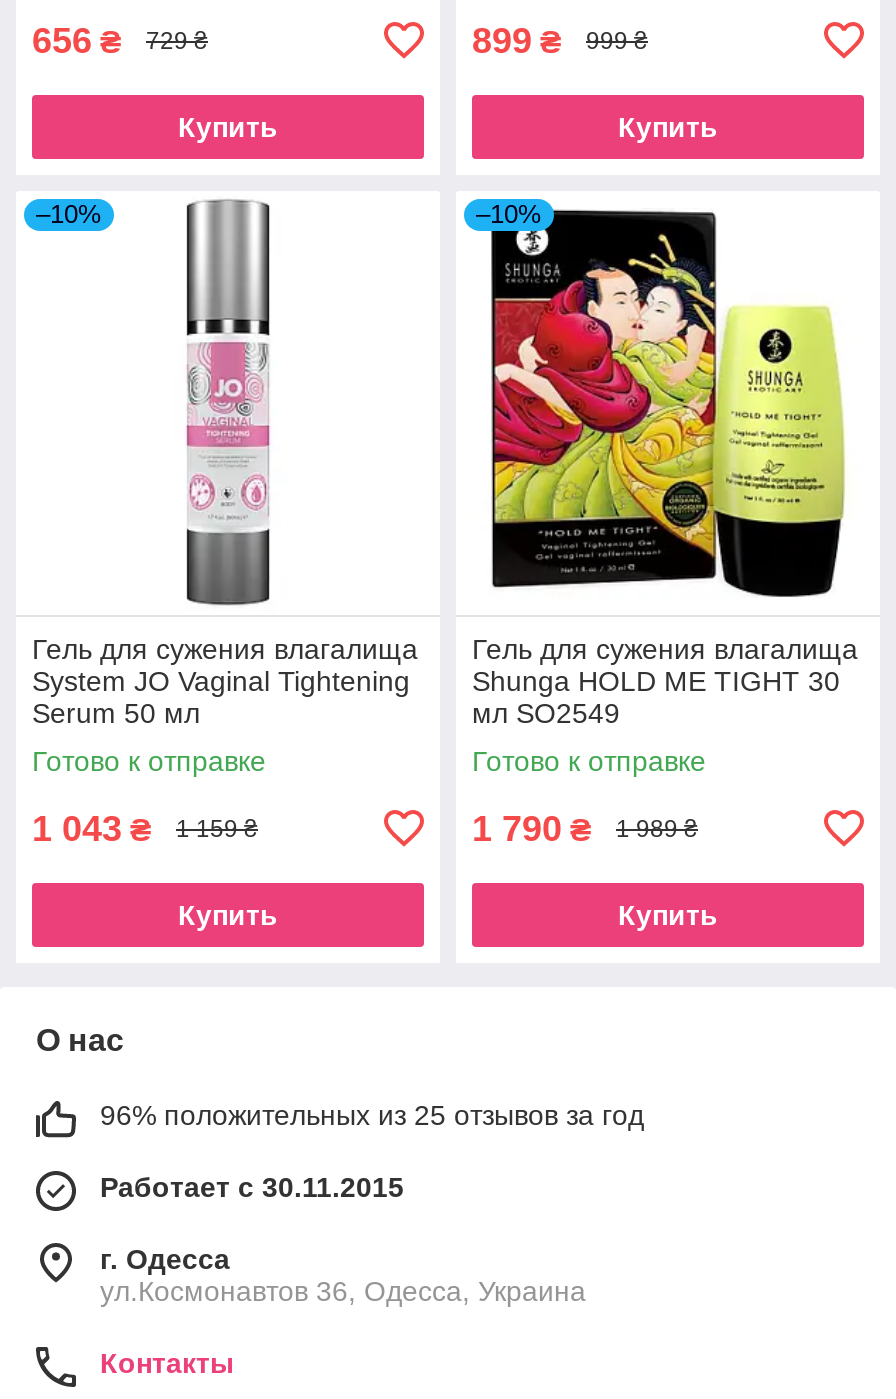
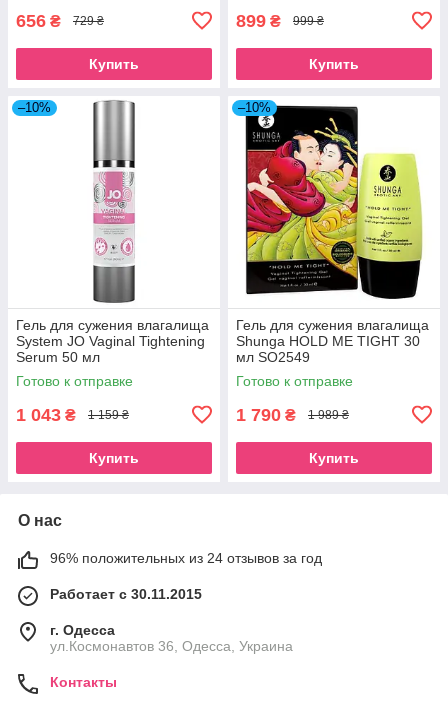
- 96% положительных из 25 отзывов за год
+ 96% положительных из 24 отзывов за год
